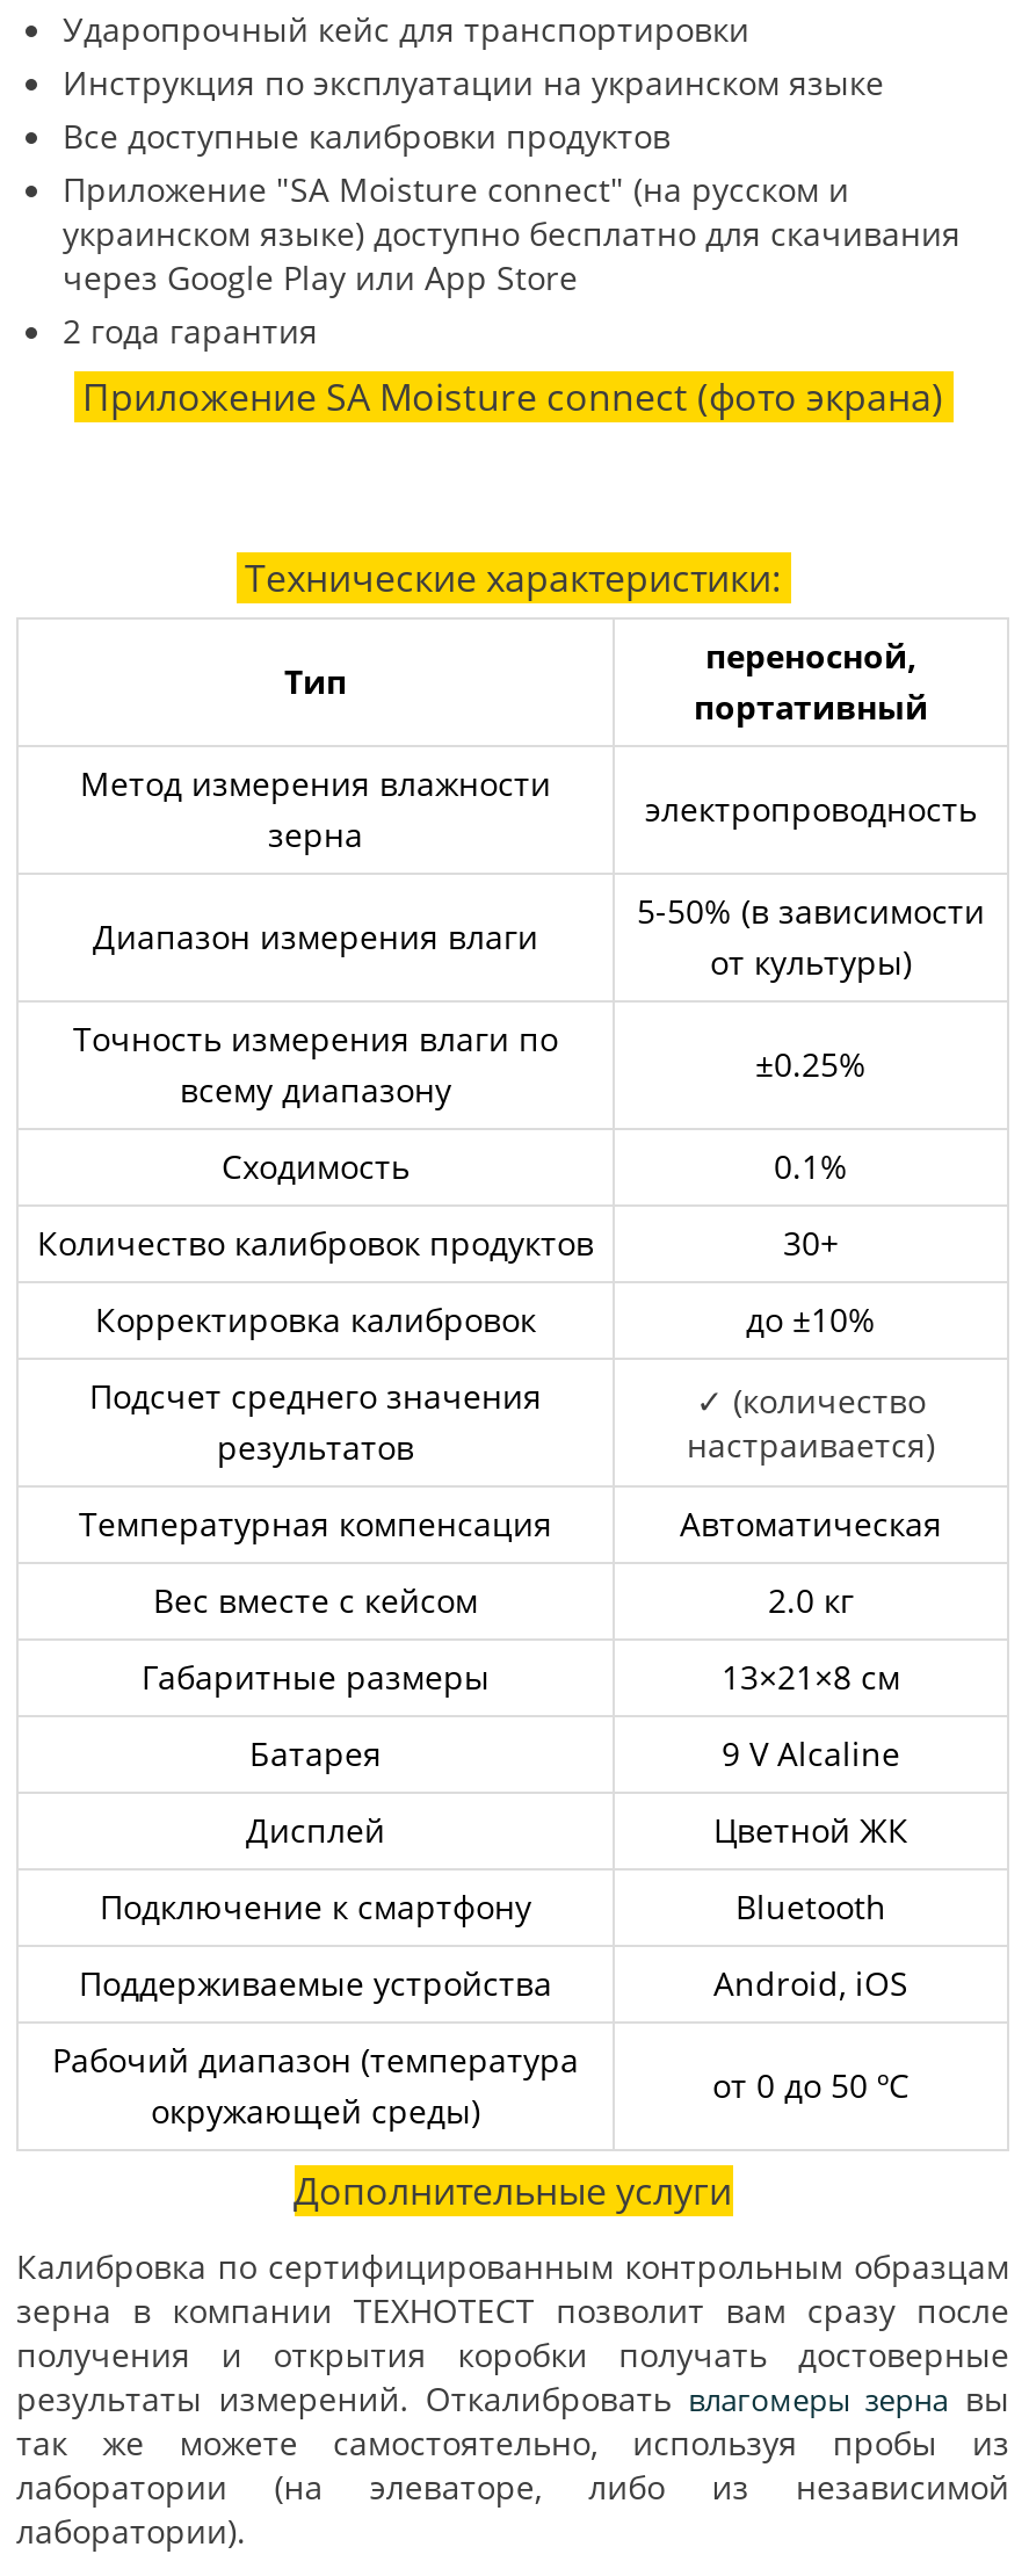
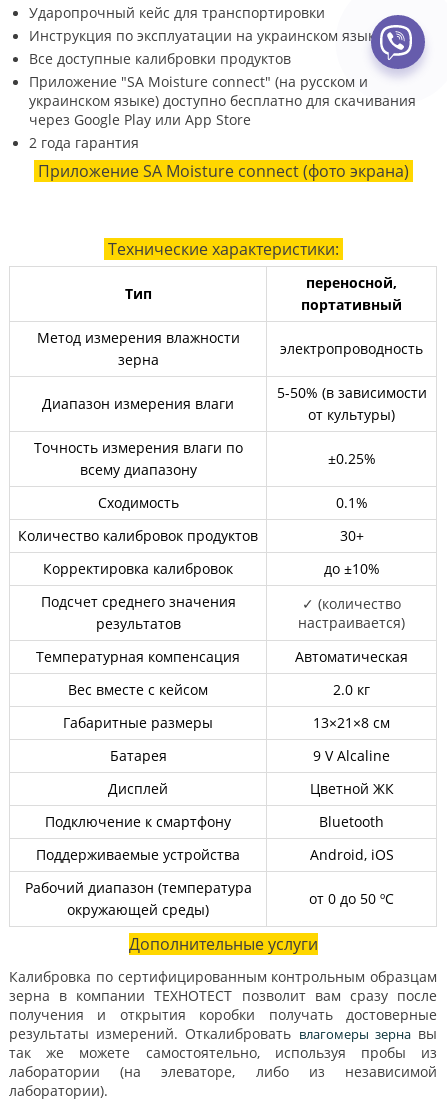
+ [image]
